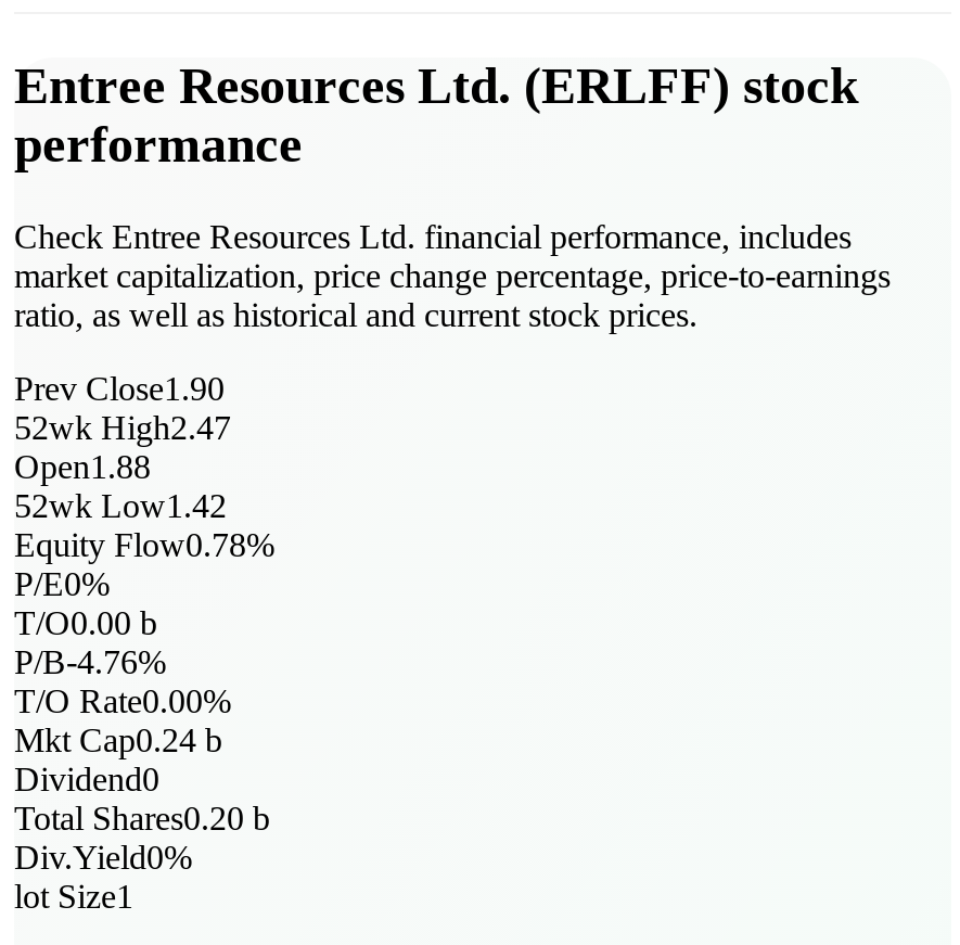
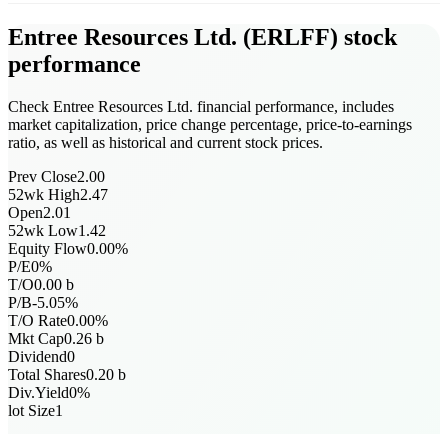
- Prev Close1.90
+ Prev Close2.00

- Open1.88
+ Open2.01

- Equity Flow0.78%
+ Equity Flow0.00%

- P/B-4.76%
+ P/B-5.05%

- Mkt Cap0.24 b
+ Mkt Cap0.26 b
